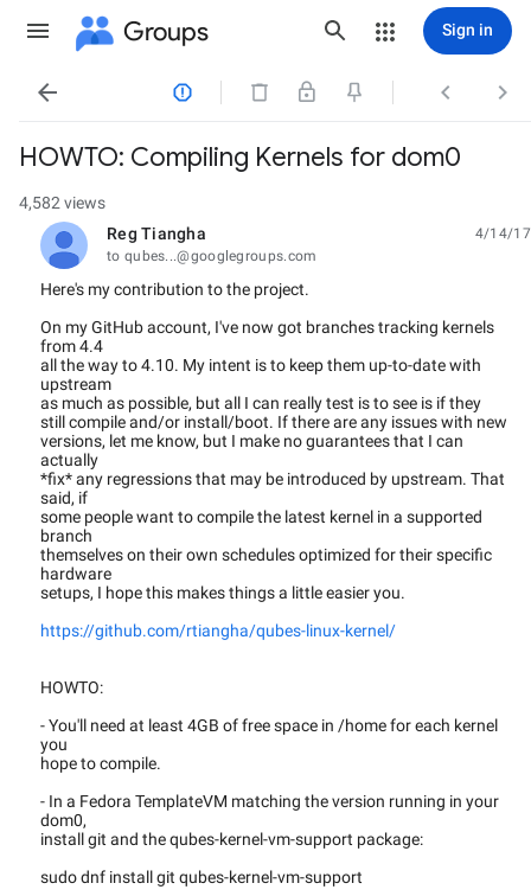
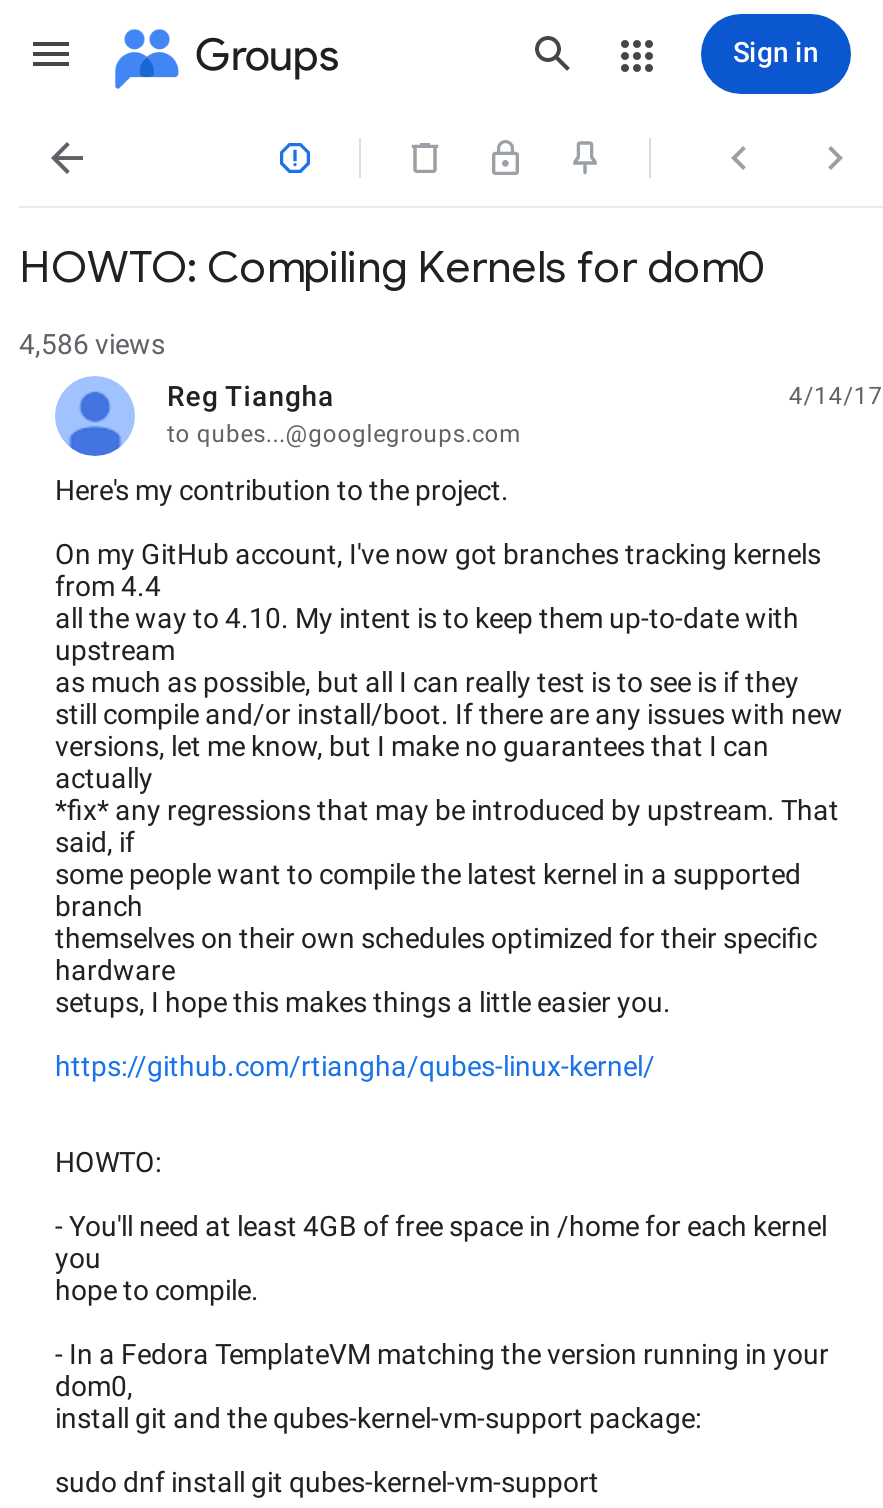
- 4,582 views
+ 4,586 views
